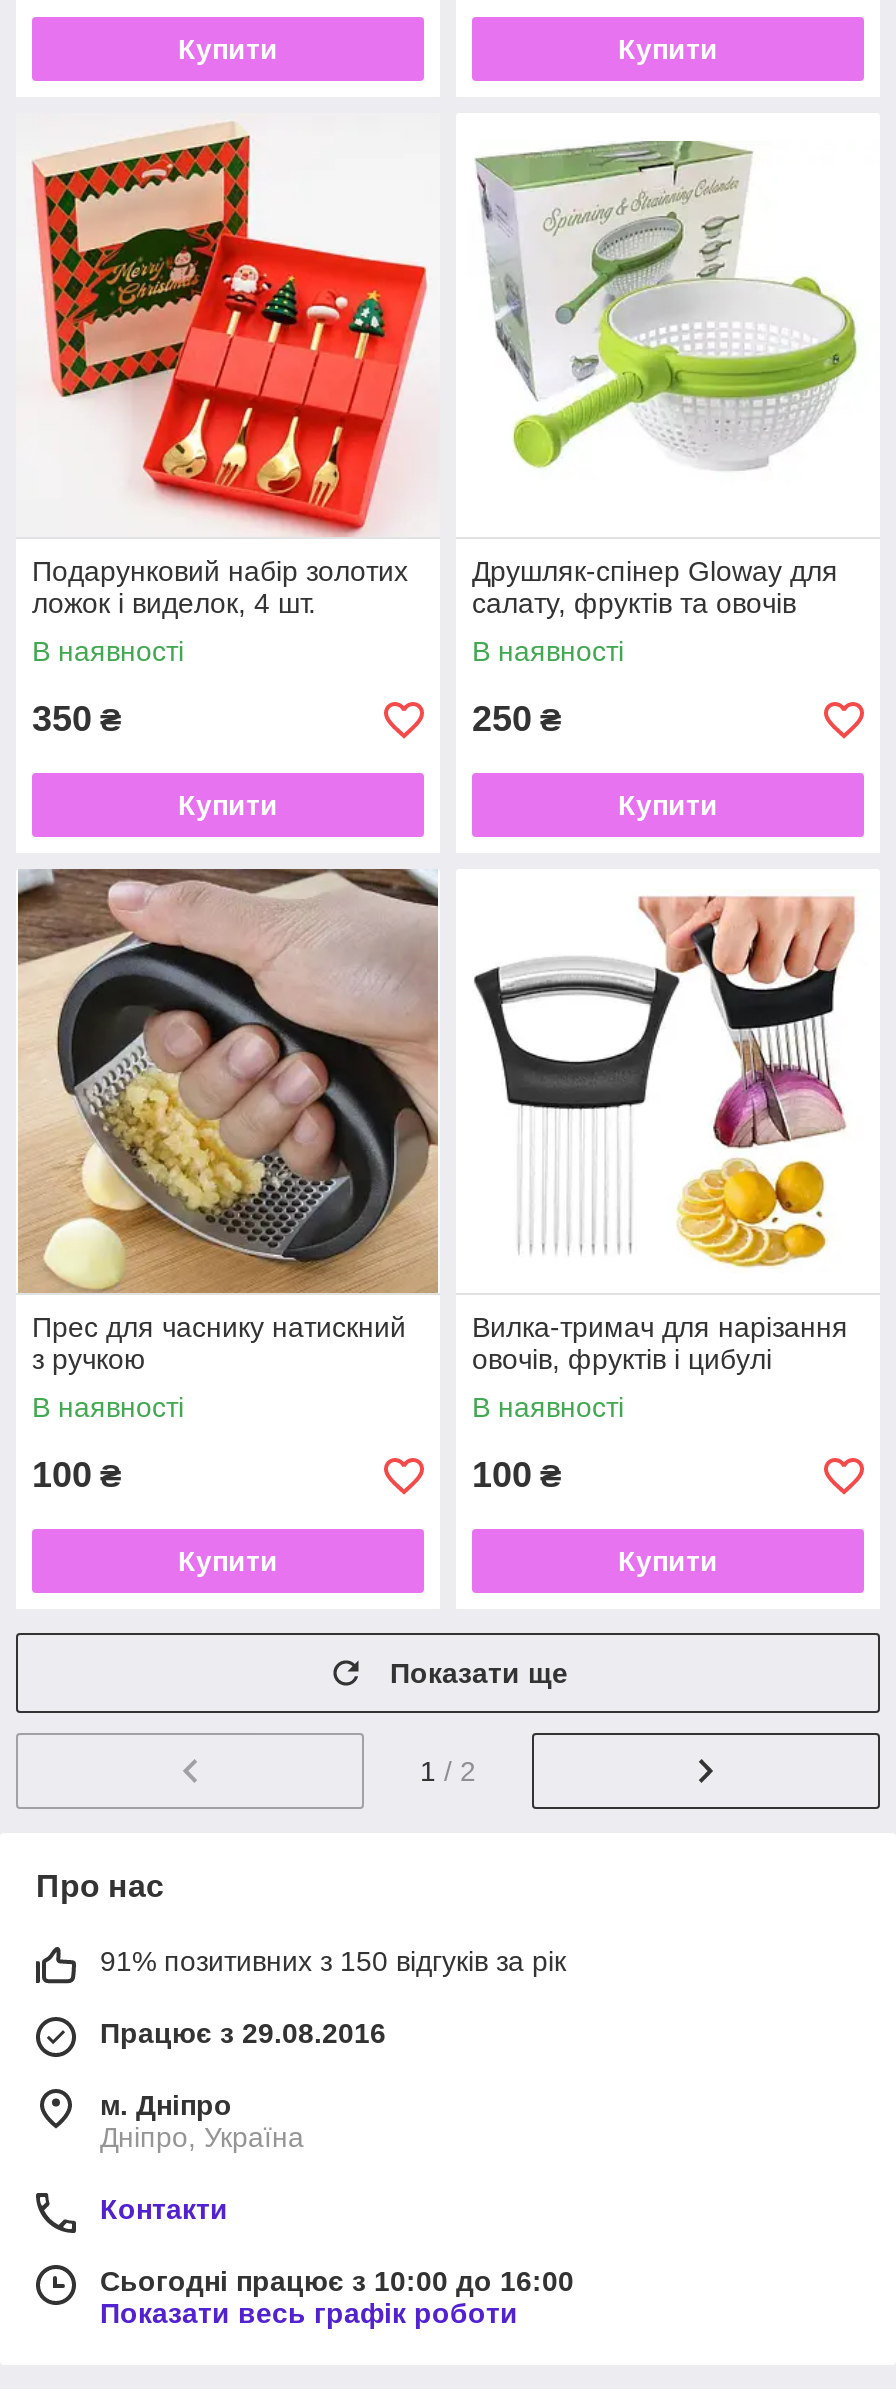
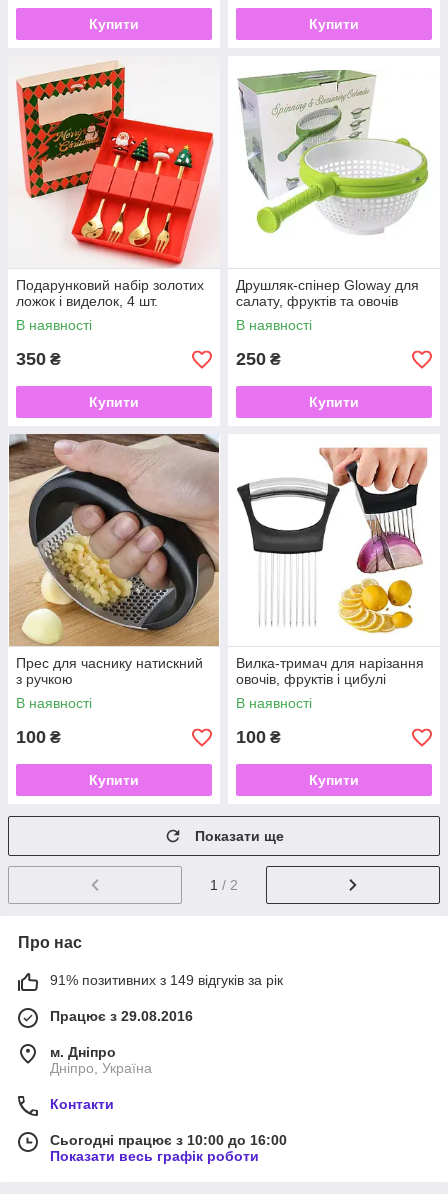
- 91% позитивних з 150 відгуків за рік
+ 91% позитивних з 149 відгуків за рік
